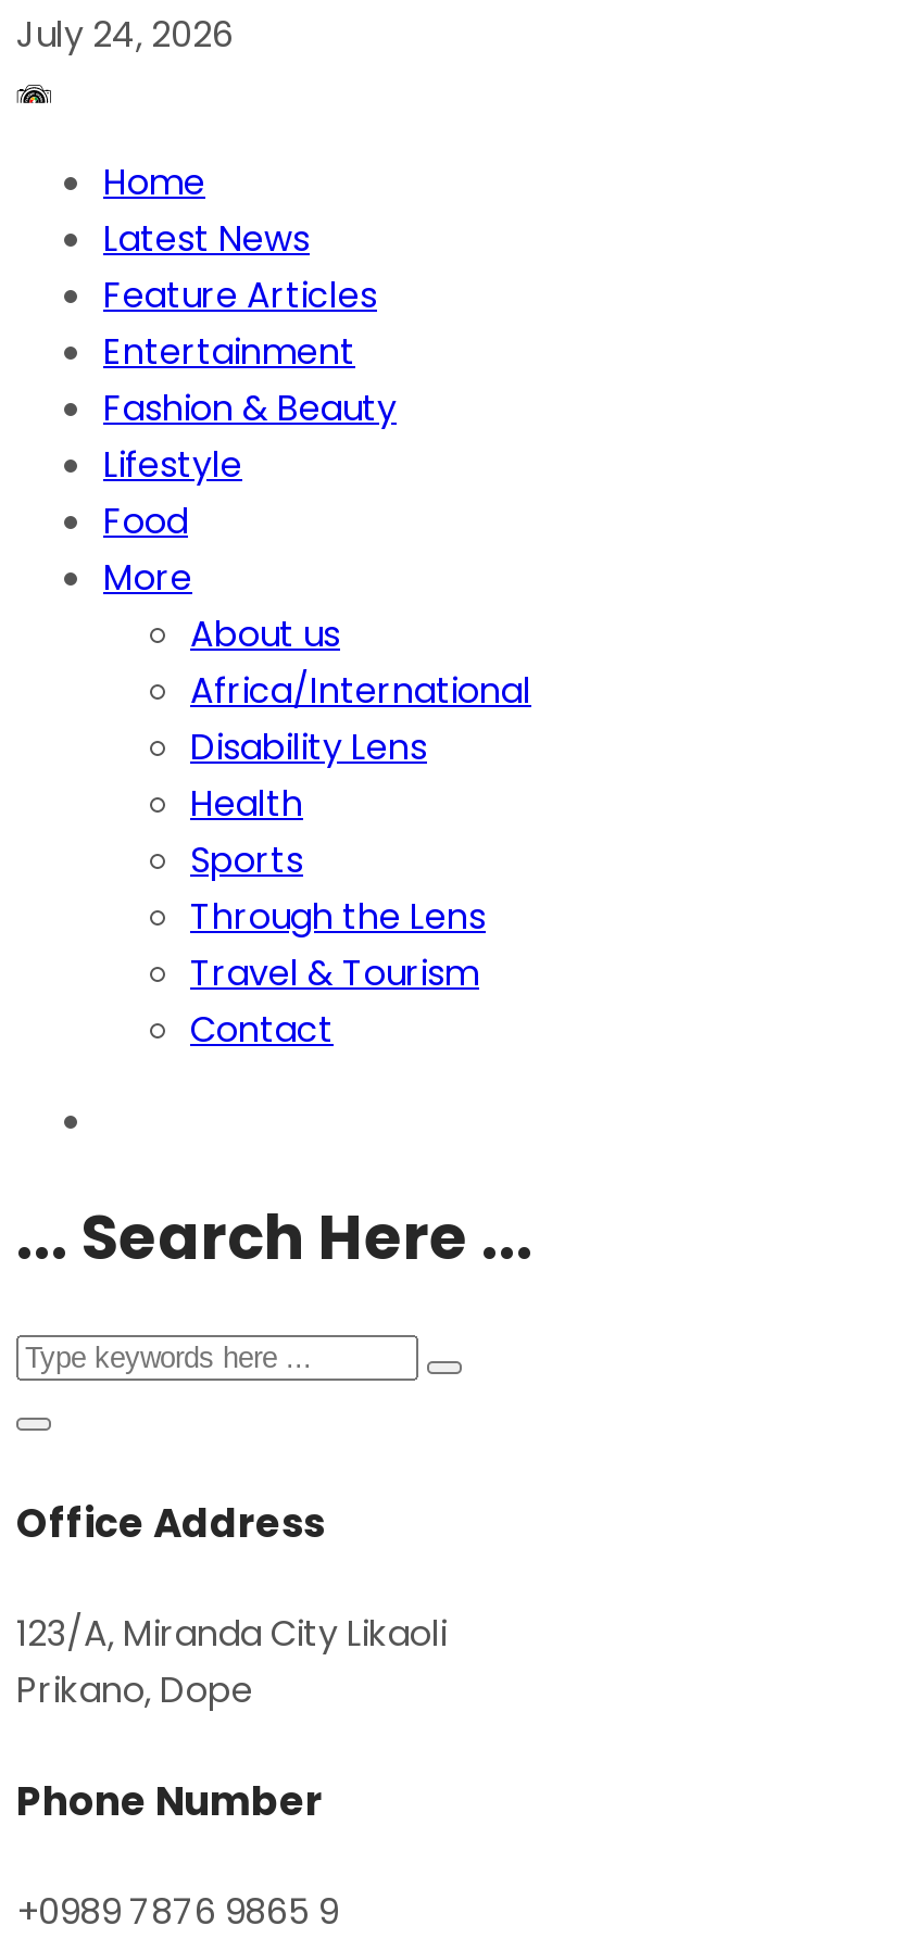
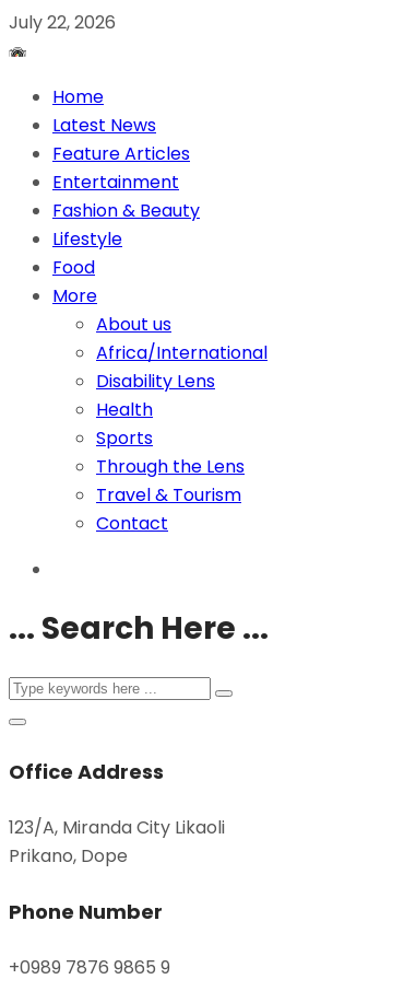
- July 24, 2026
+ July 22, 2026
